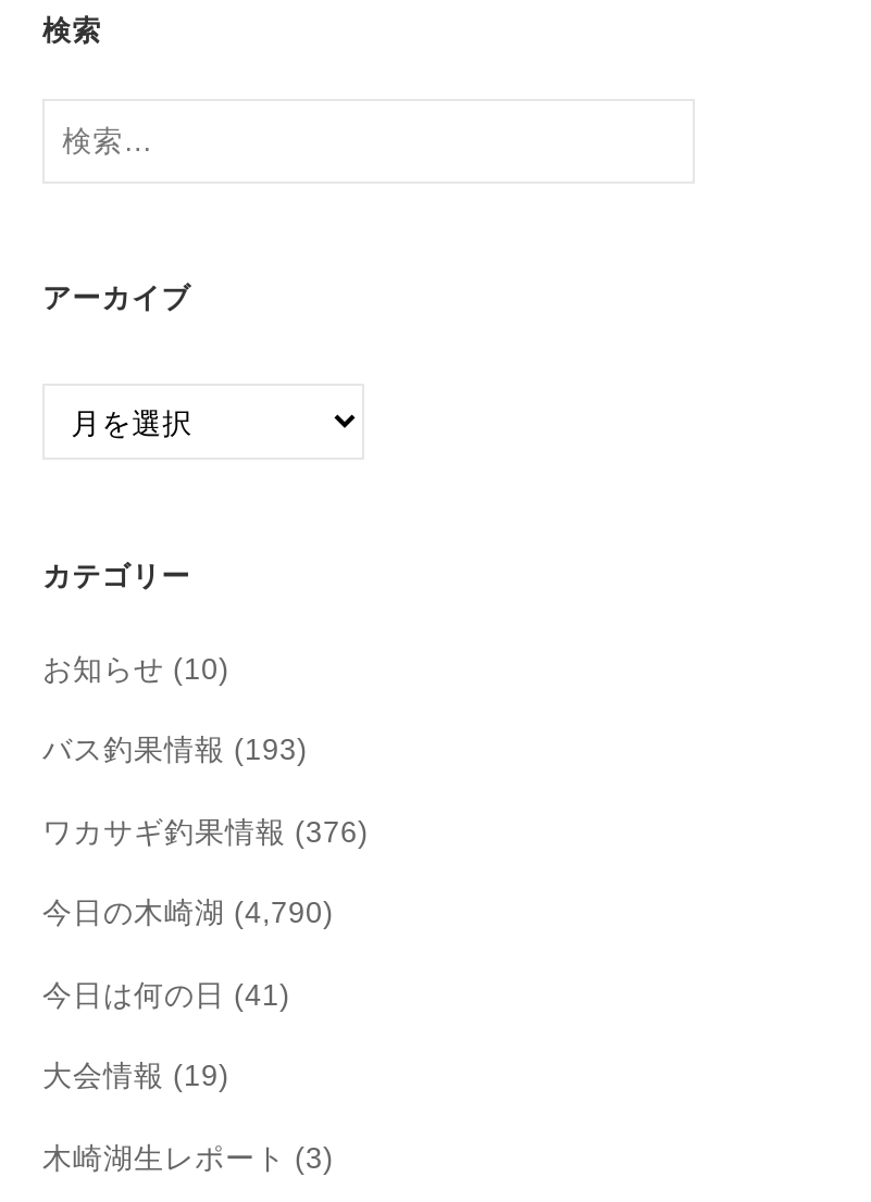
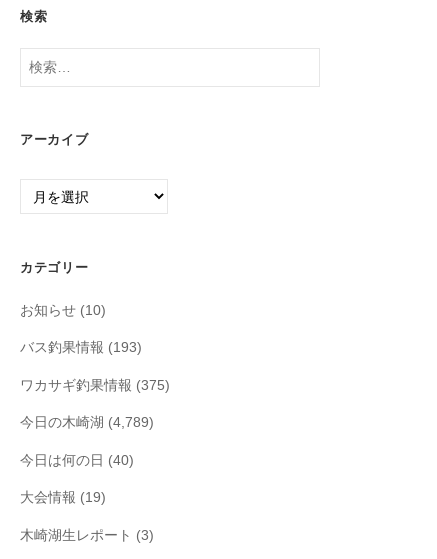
- ワカサギ釣果情報(376)
+ ワカサギ釣果情報(375)

- 今日の木崎湖(4,790)
+ 今日の木崎湖(4,789)

- 今日は何の日(41)
+ 今日は何の日(40)
